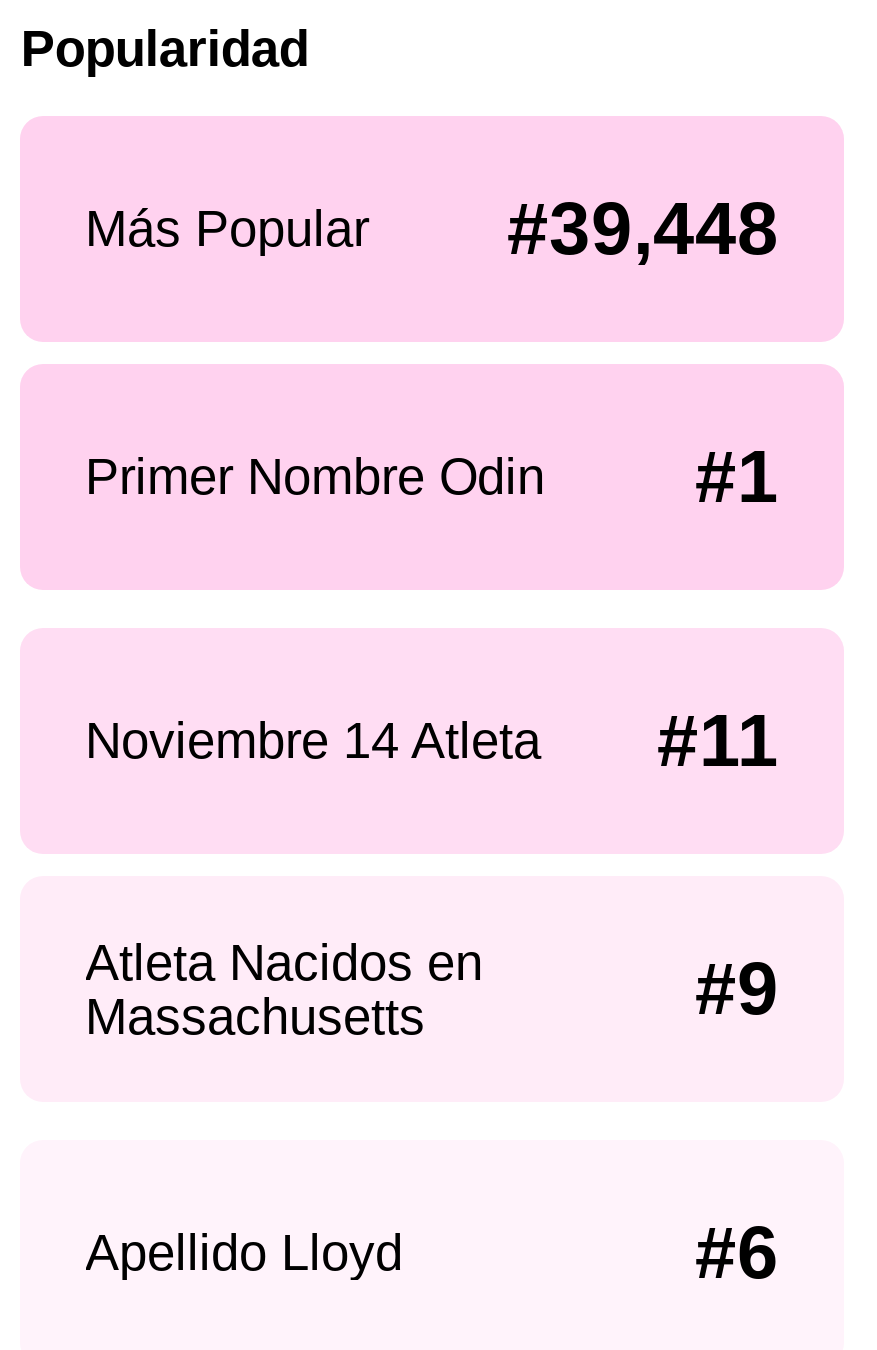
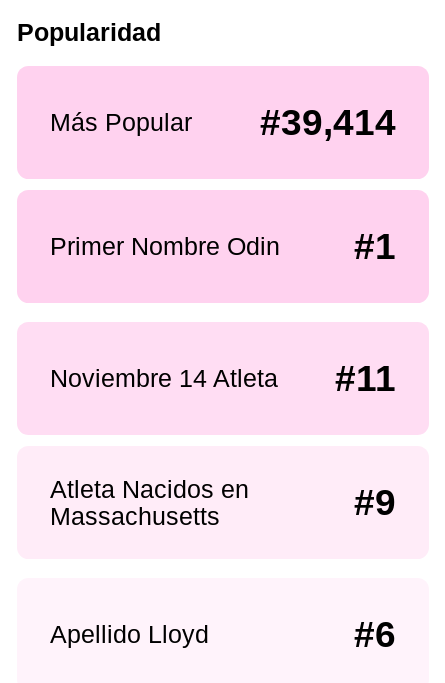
- #39,448
+ #39,414
